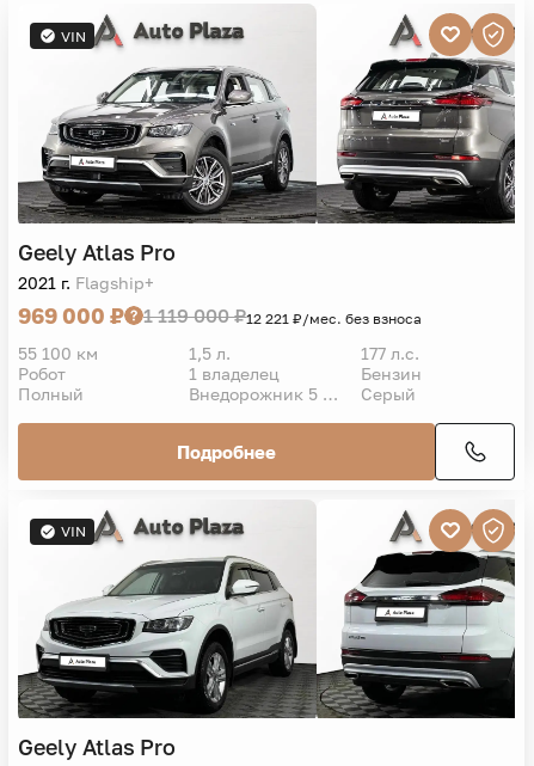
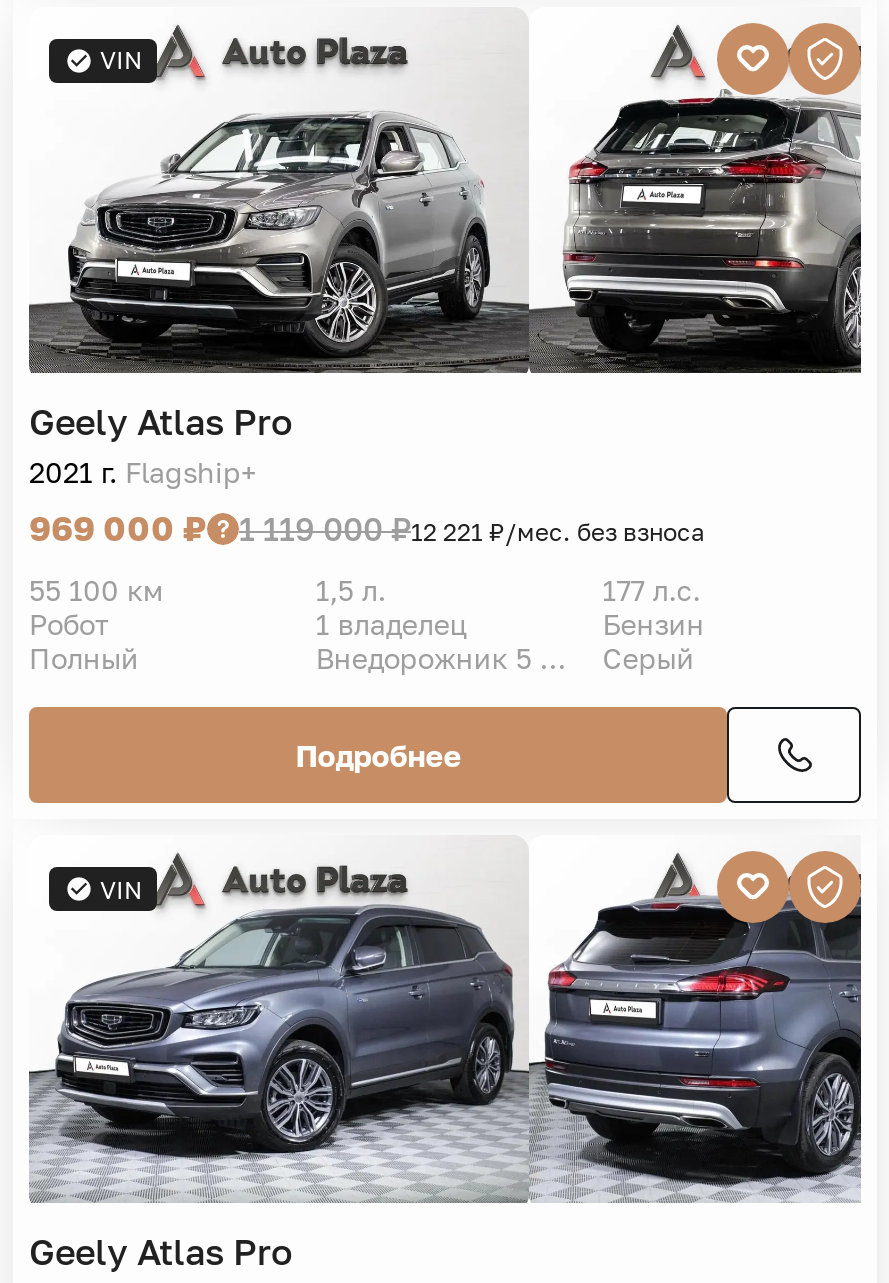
- [image]
+ [image]
